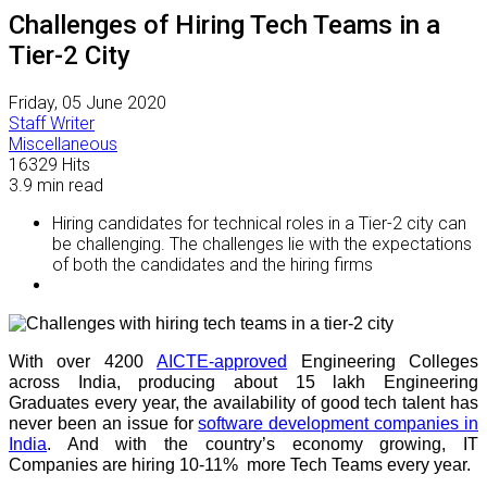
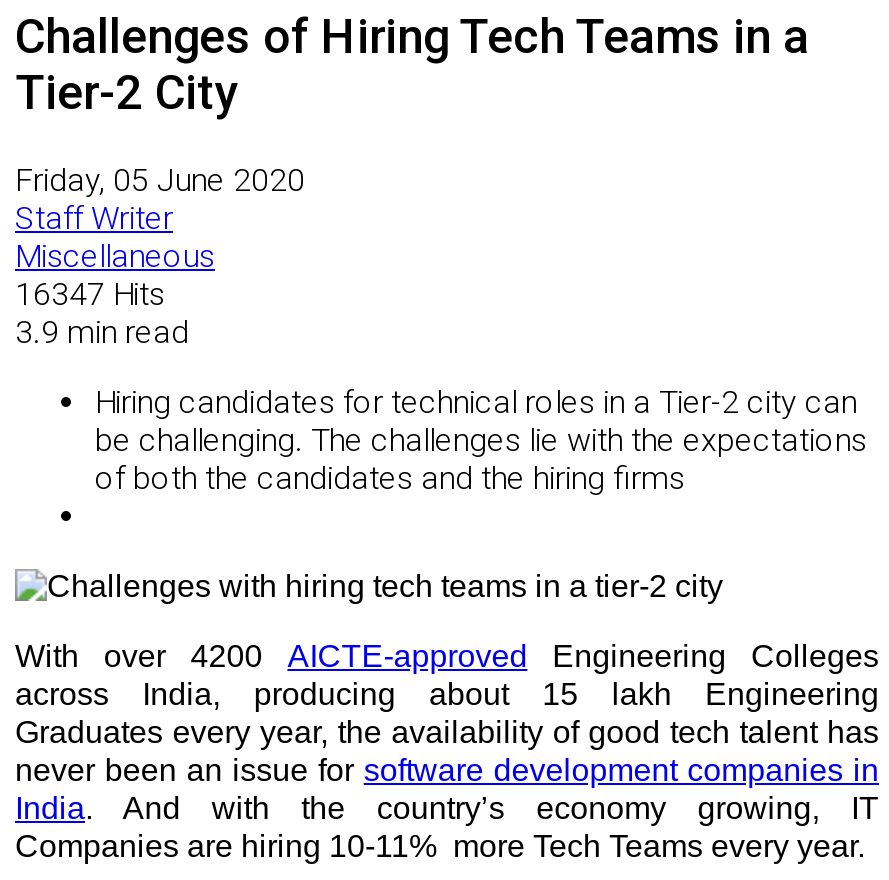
- 16329 Hits
+ 16347 Hits
